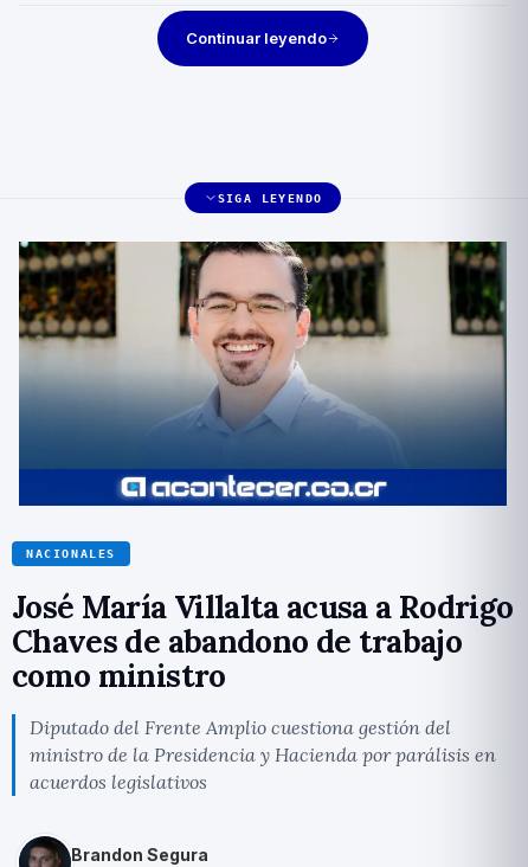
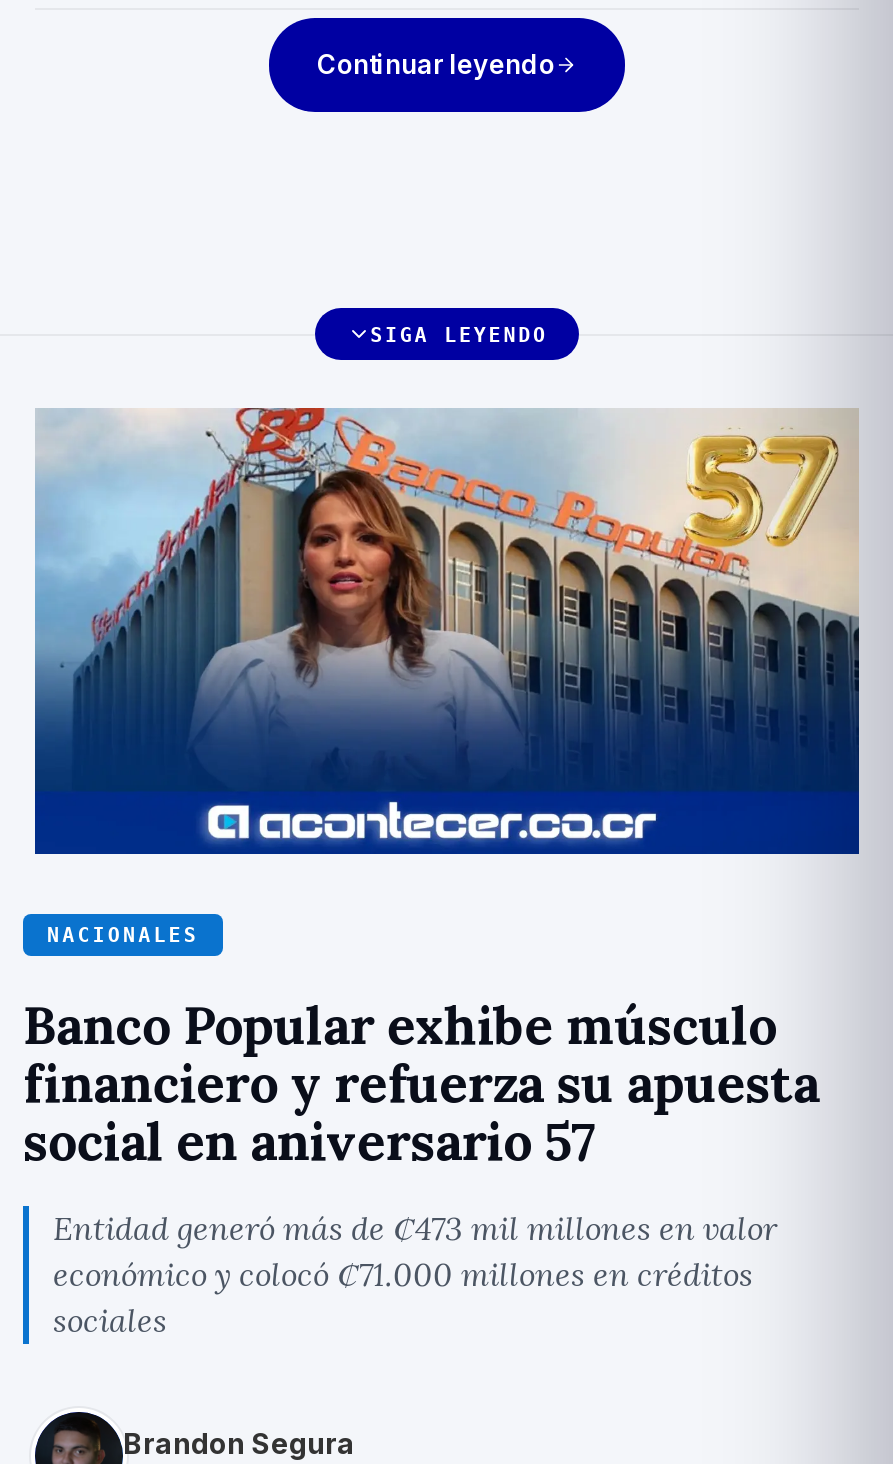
- [image]
+ [image]

- José María Villalta acusa a Rodrigo
- Chaves de abandono de trabajo
- como ministro
+ Banco Popular exhibe músculo
+ financiero y refuerza su apuesta
+ social en aniversario 57

- Diputado del Frente Amplio cuestiona gestión del
- ministro de la Presidencia y Hacienda por parálisis en
- acuerdos legislativos
+ Entidad generó más de ₡473 mil millones en valor
+ económico y colocó ₡71.000 millones en créditos
+ sociales
